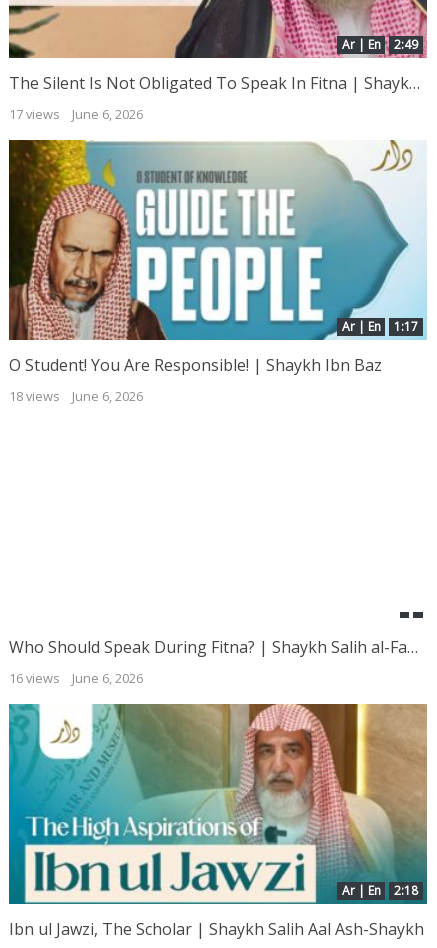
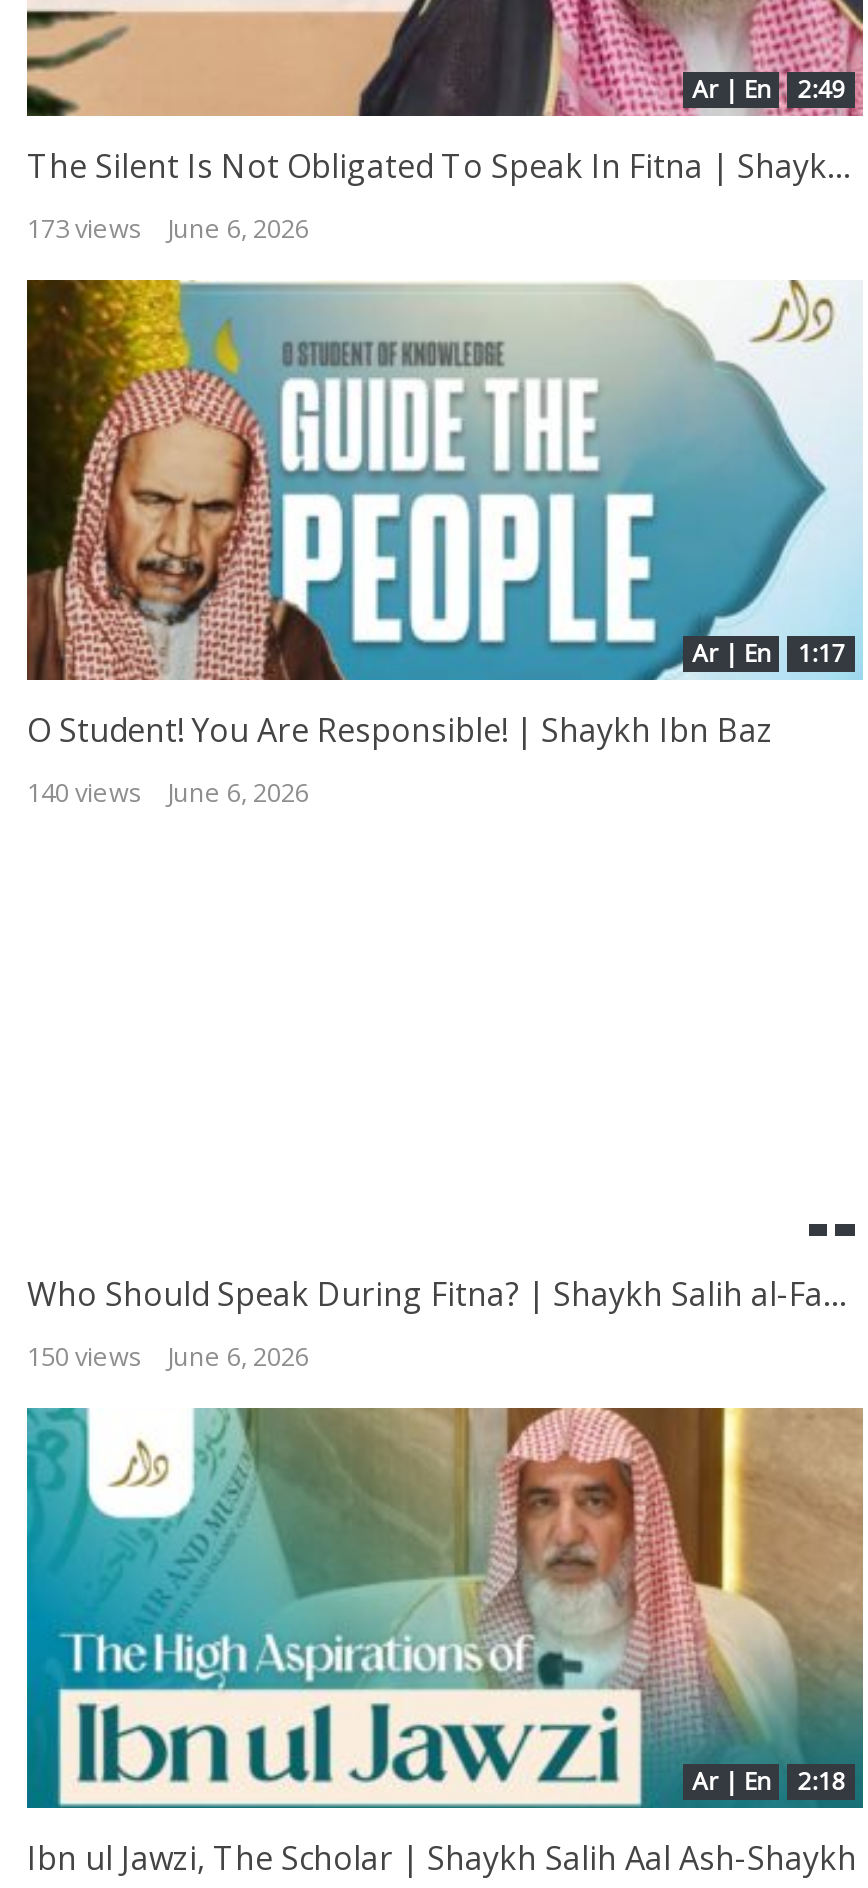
- 17 views June 6, 2026
+ 173 views June 6, 2026

- 18 views June 6, 2026
+ 140 views June 6, 2026

- 16 views June 6, 2026
+ 150 views June 6, 2026
